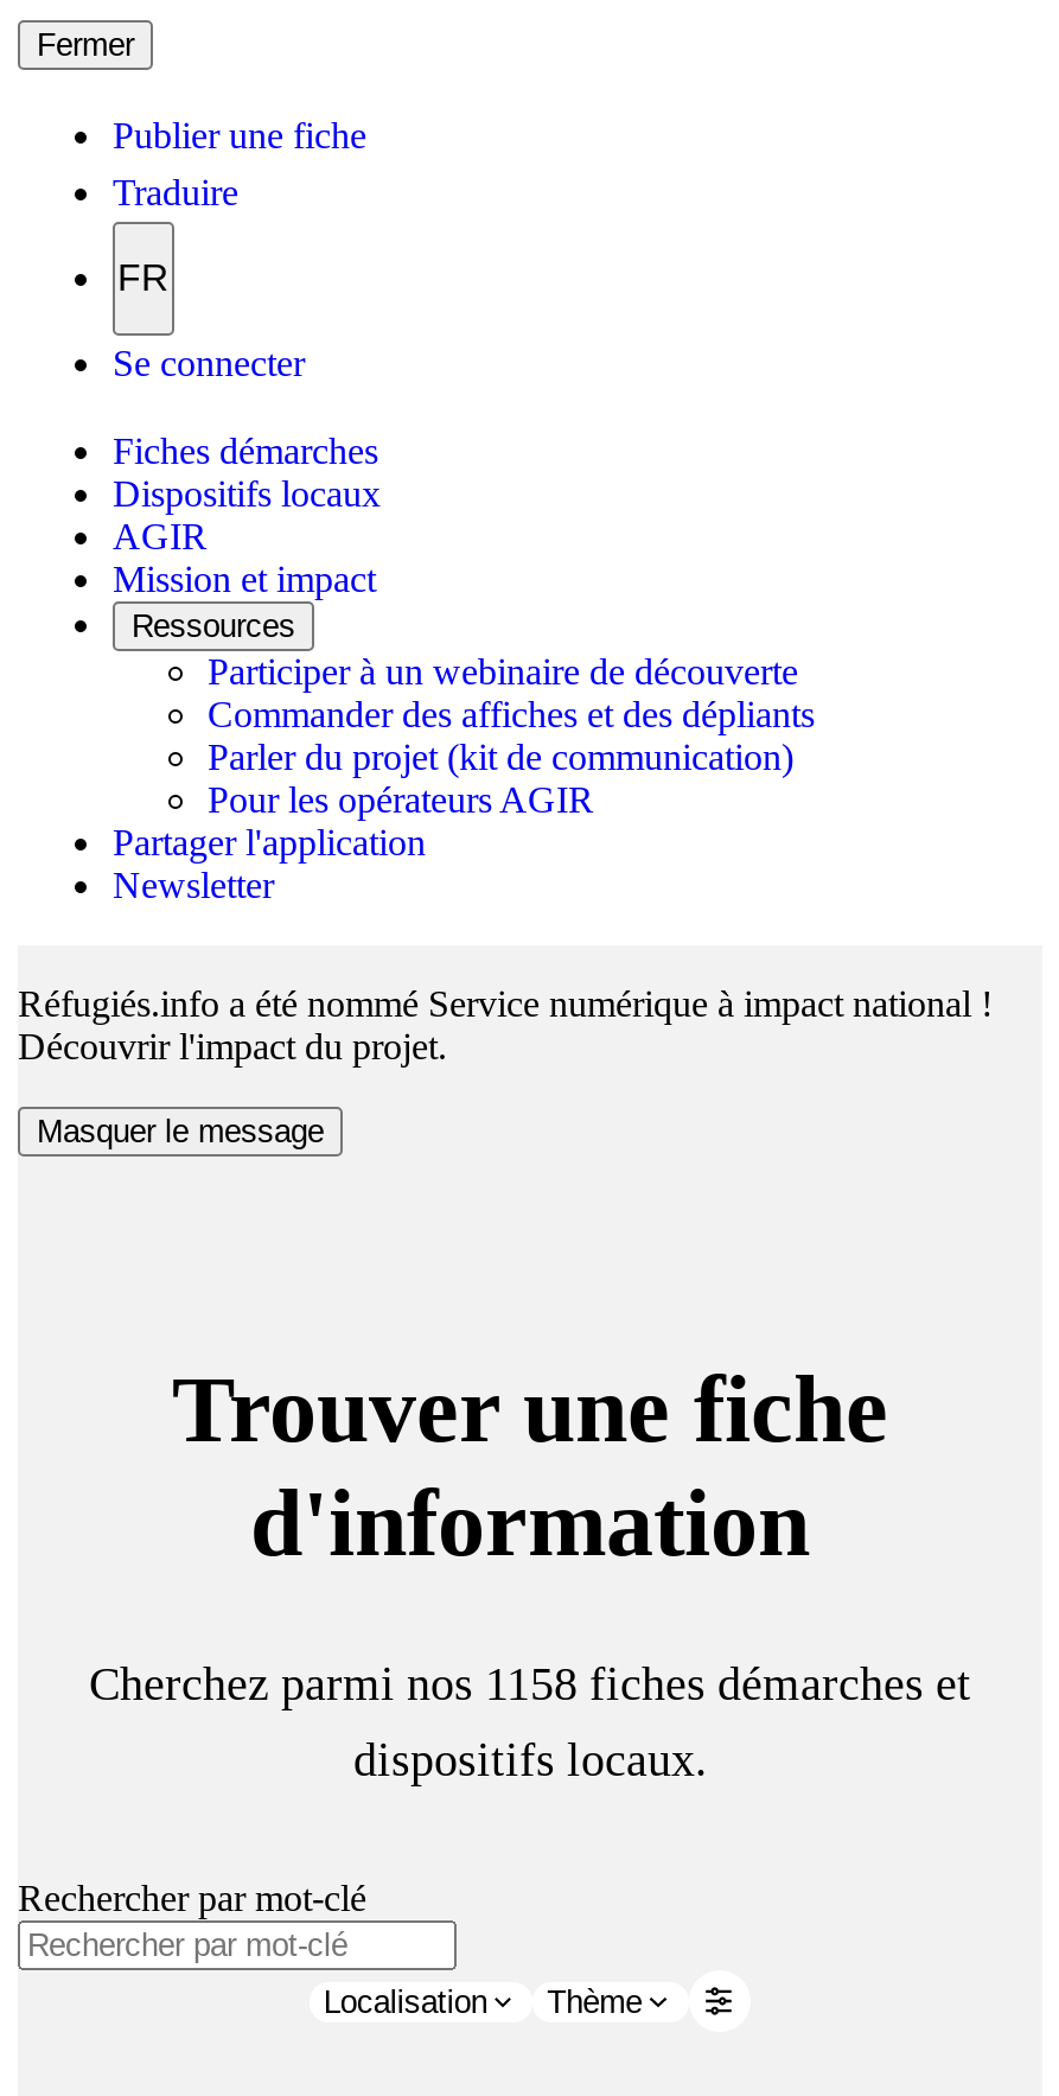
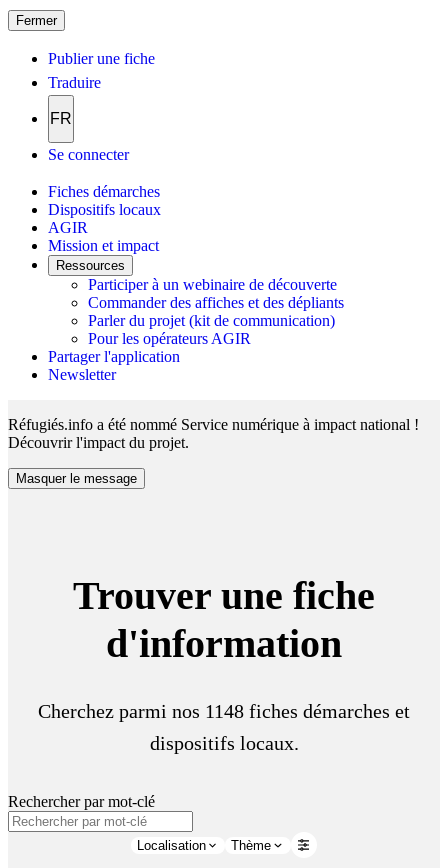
- Cherchez parmi nos 1158 fiches démarches et
+ Cherchez parmi nos 1148 fiches démarches et
